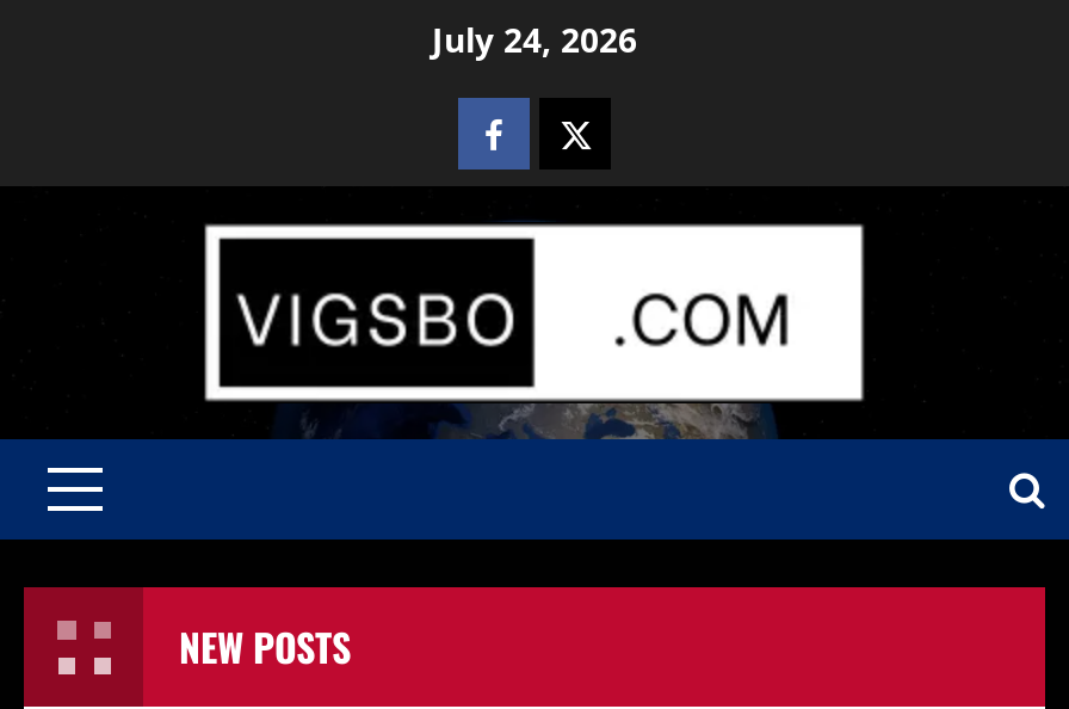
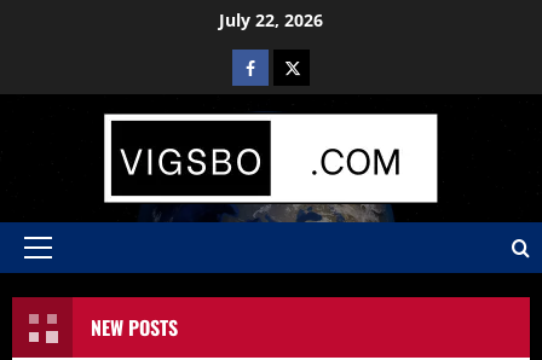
- July 24, 2026
+ July 22, 2026
